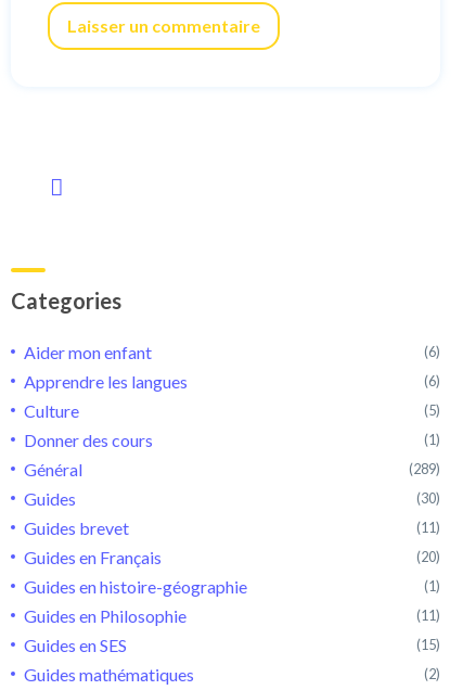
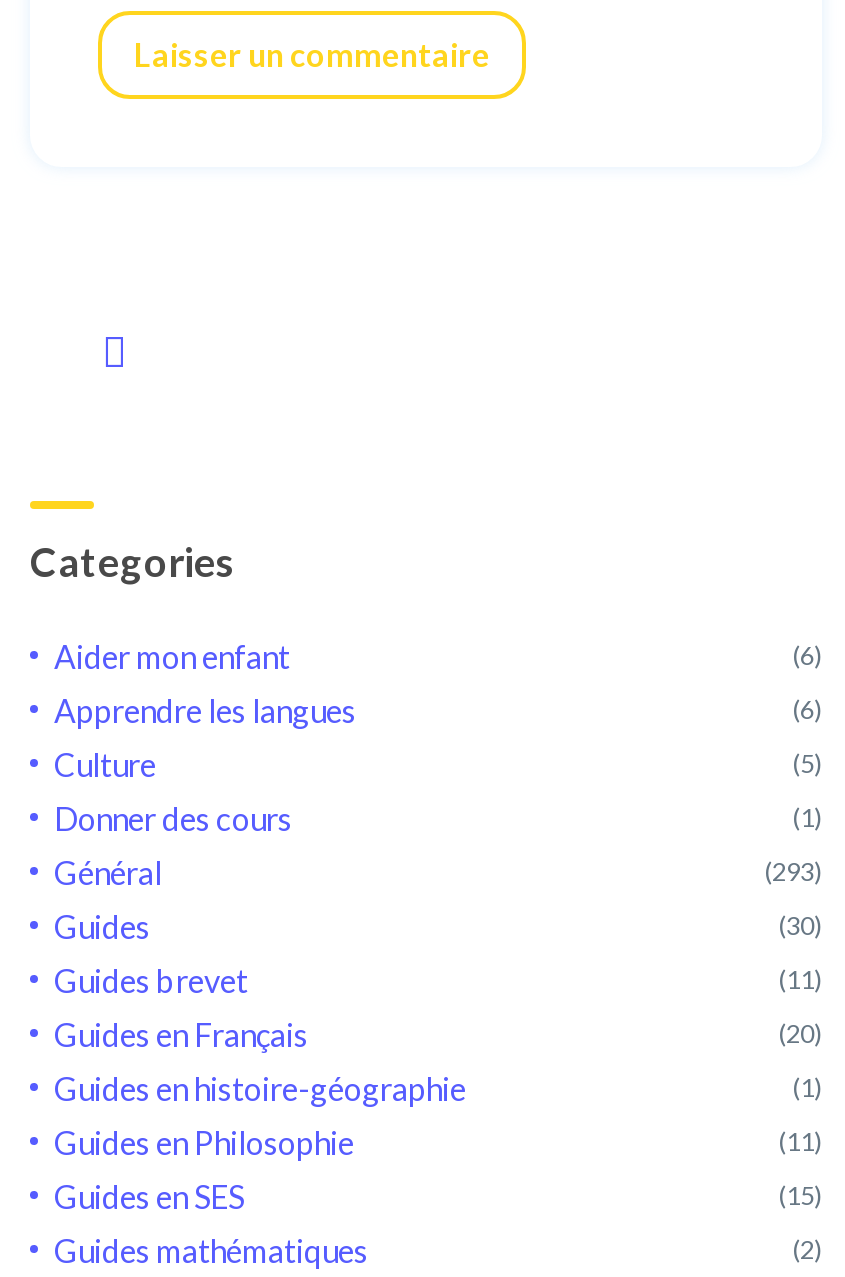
- (289)
+ (293)
